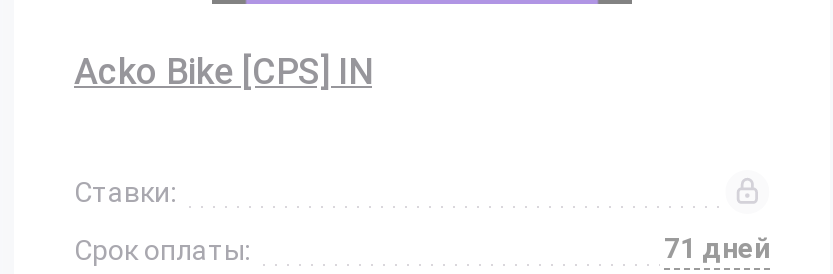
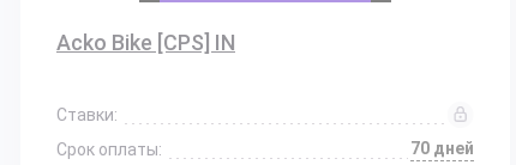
- 71 дней
+ 70 дней
